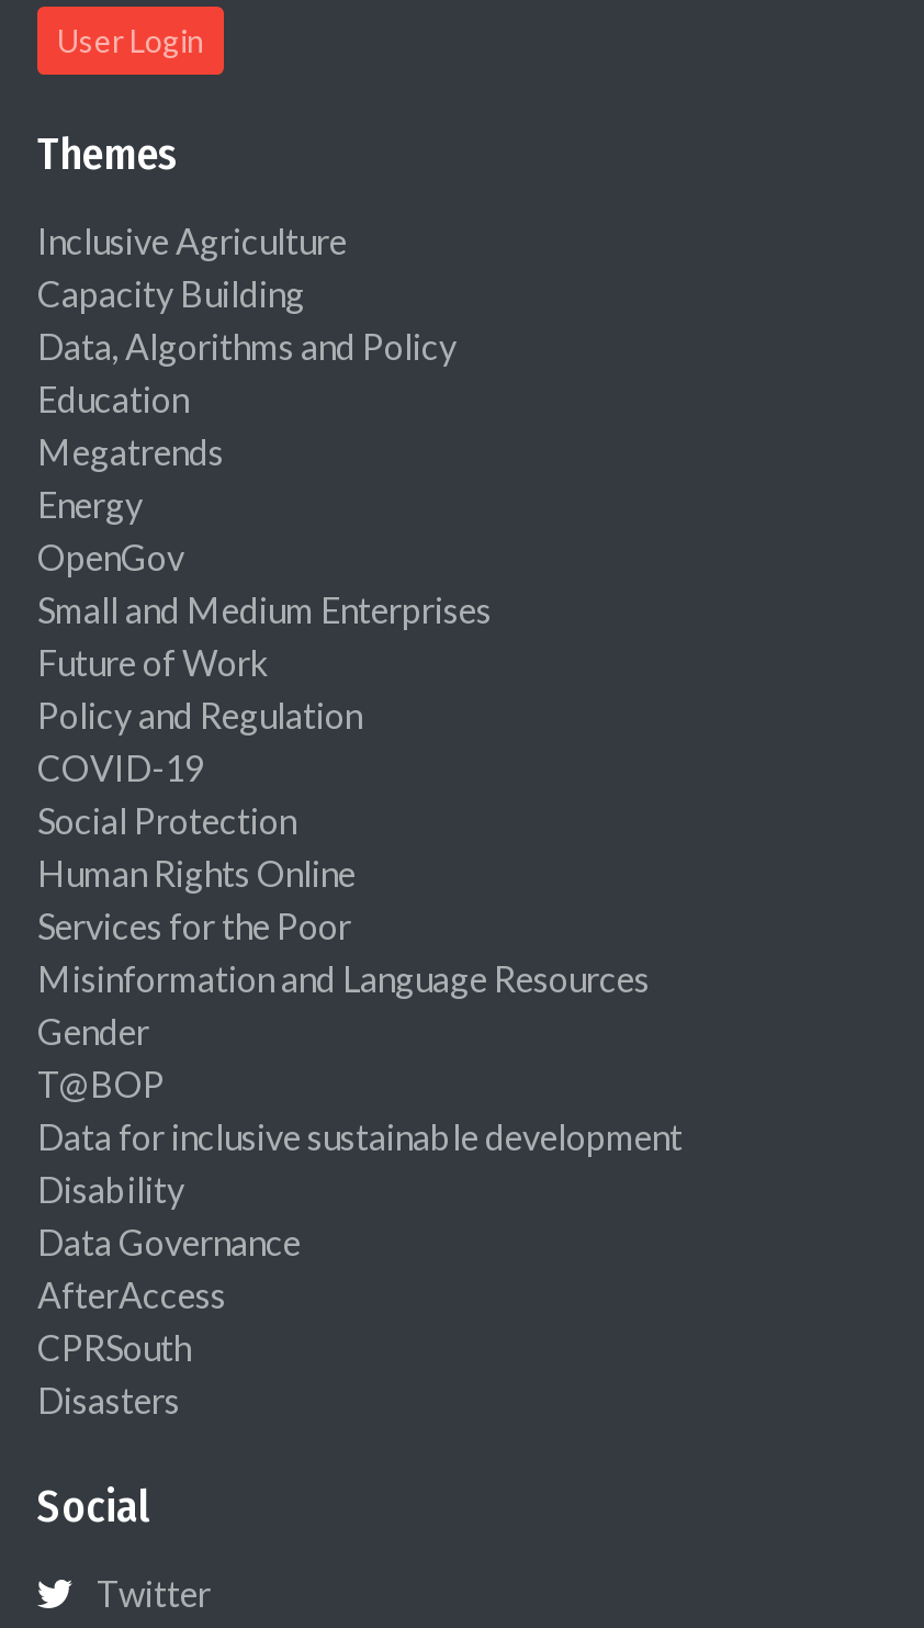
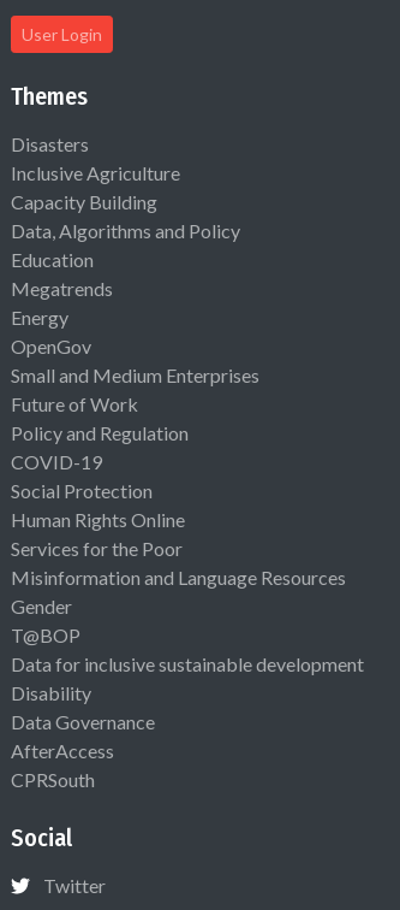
moved down: Inclusive Agriculture | Capacity Building | Data, Algorithms and Policy | ... | AfterAccess | CPRSouth

moved up: Disasters
